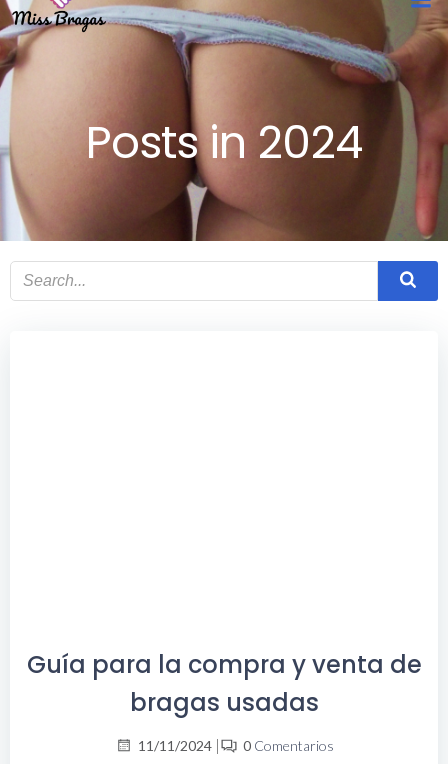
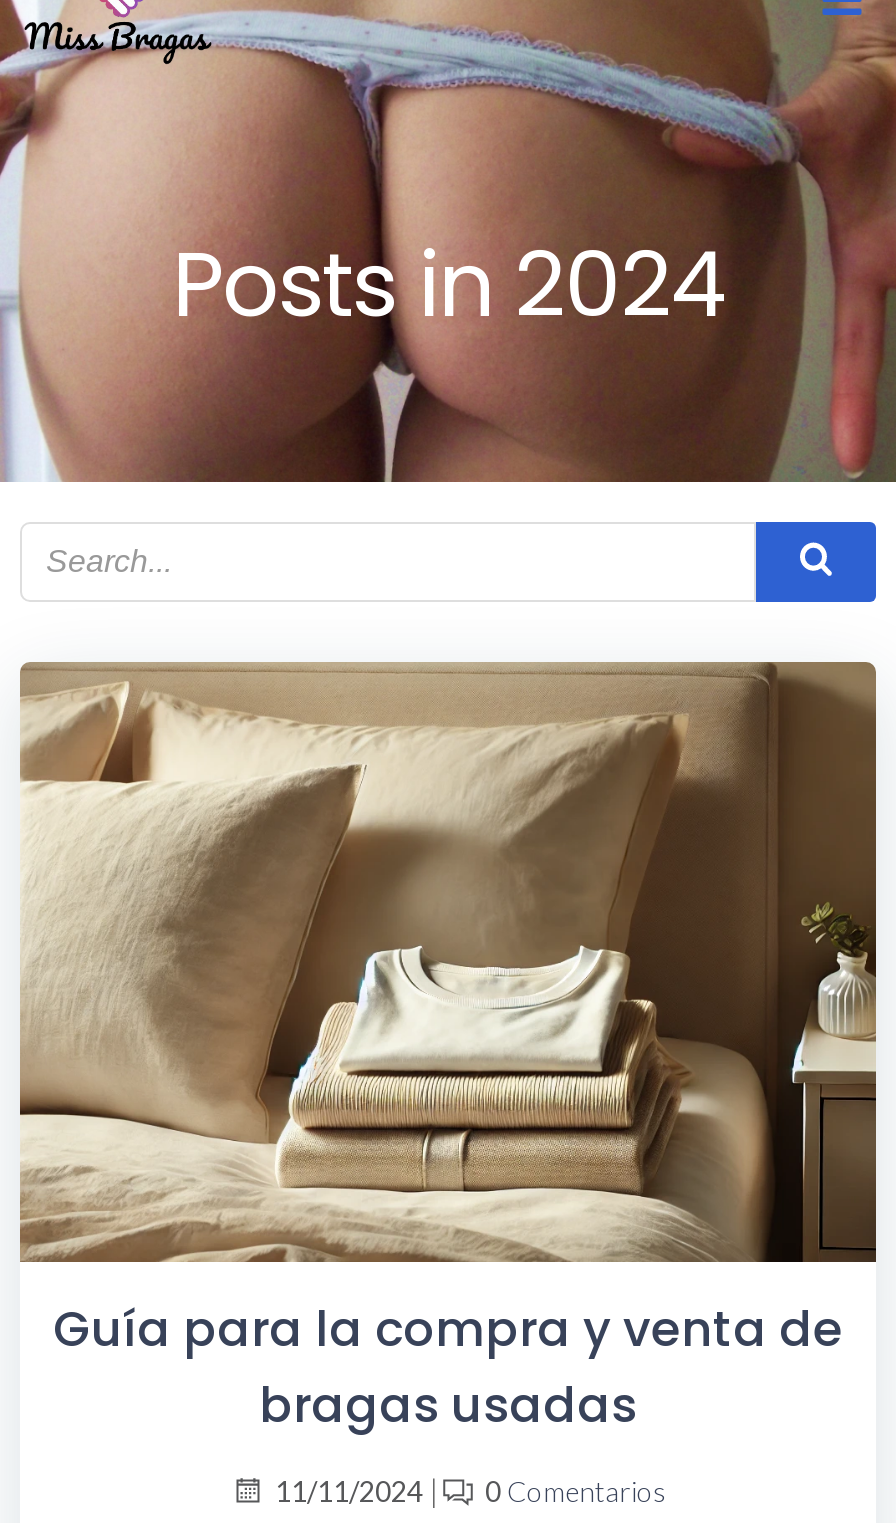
+ [image]
